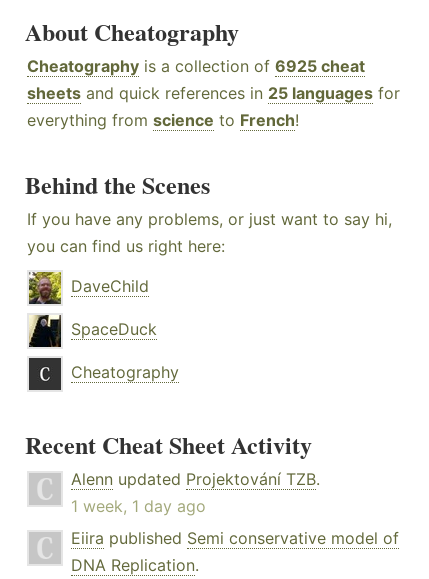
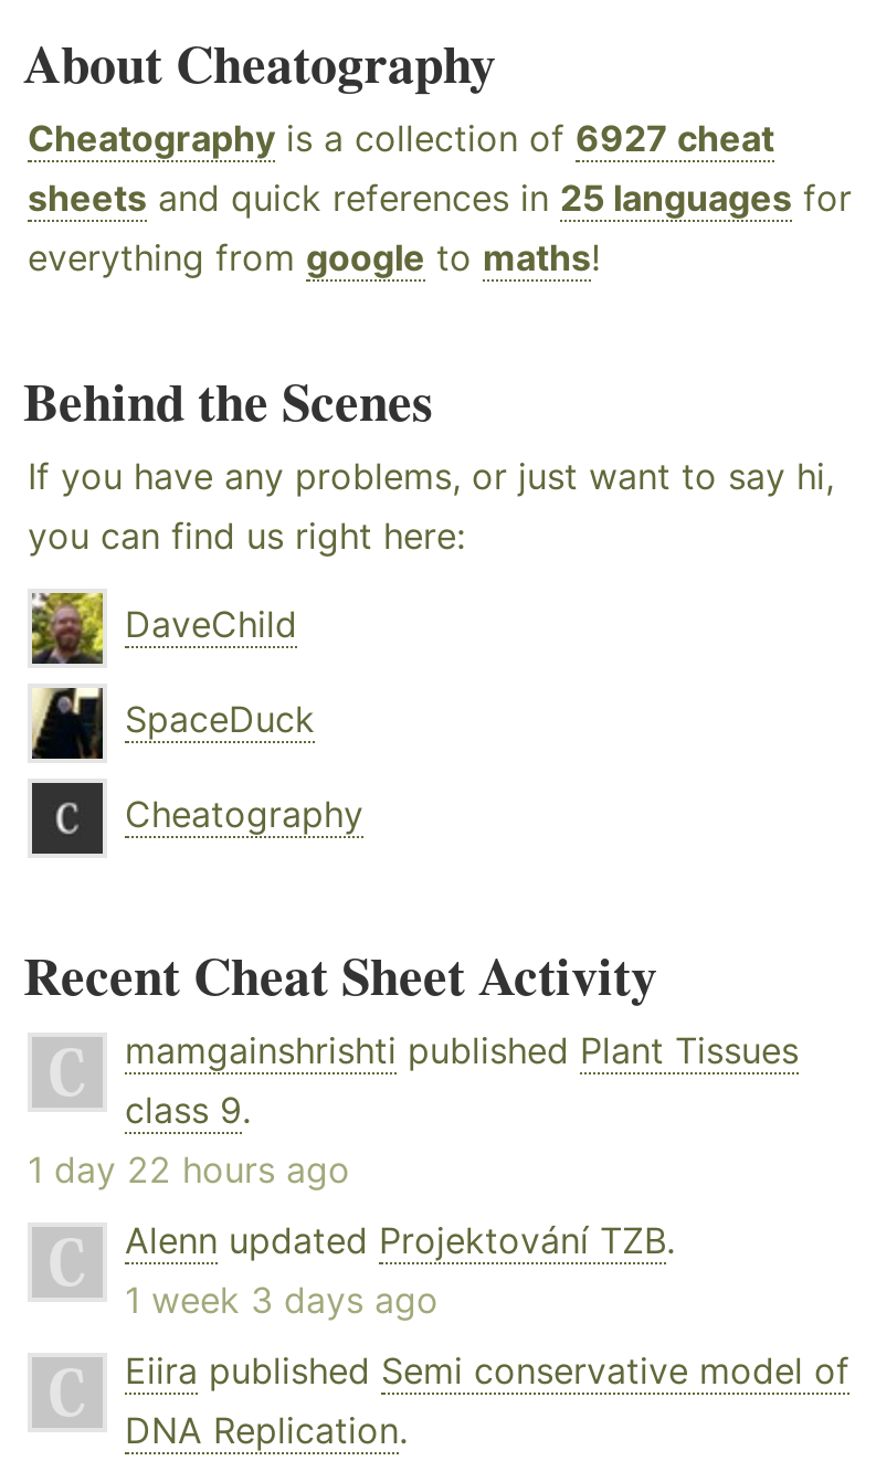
- Cheatography is a collection of 6925 cheat
+ Cheatography is a collection of 6927 cheat

- everything from science to French!
+ everything from google to maths!

+ mamgainshrishti published Plant Tissues
+ class 9.
+ 1 day 22 hours ago

- 1 week, 1 day ago
+ 1 week 3 days ago
